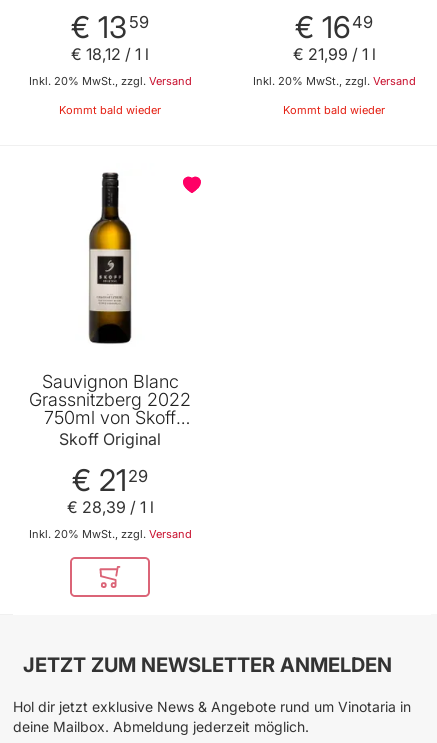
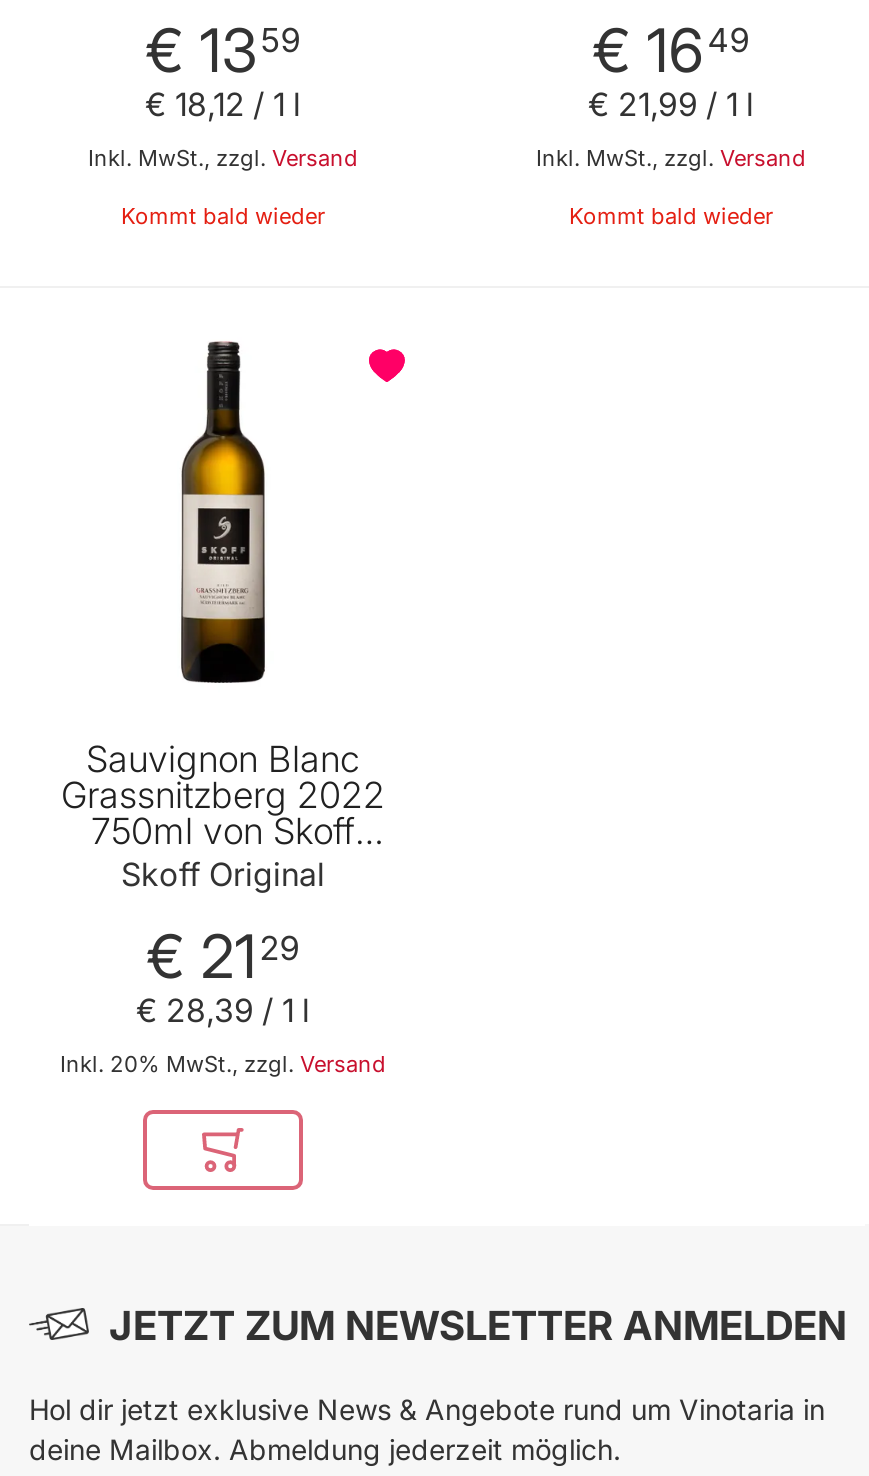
- Inkl. 20% MwSt., zzgl. Versand
+ Inkl. MwSt., zzgl. Versand

- Inkl. 20% MwSt., zzgl. Versand
+ Inkl. MwSt., zzgl. Versand
